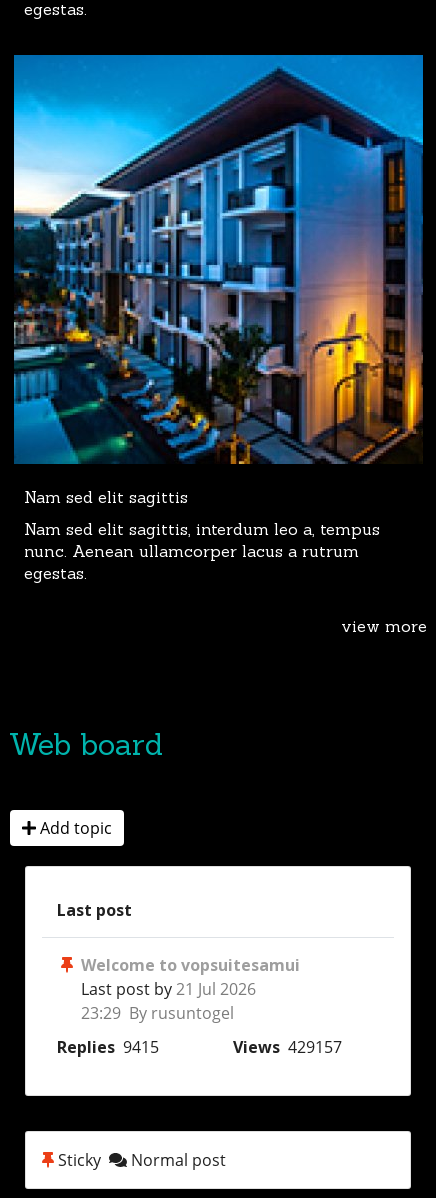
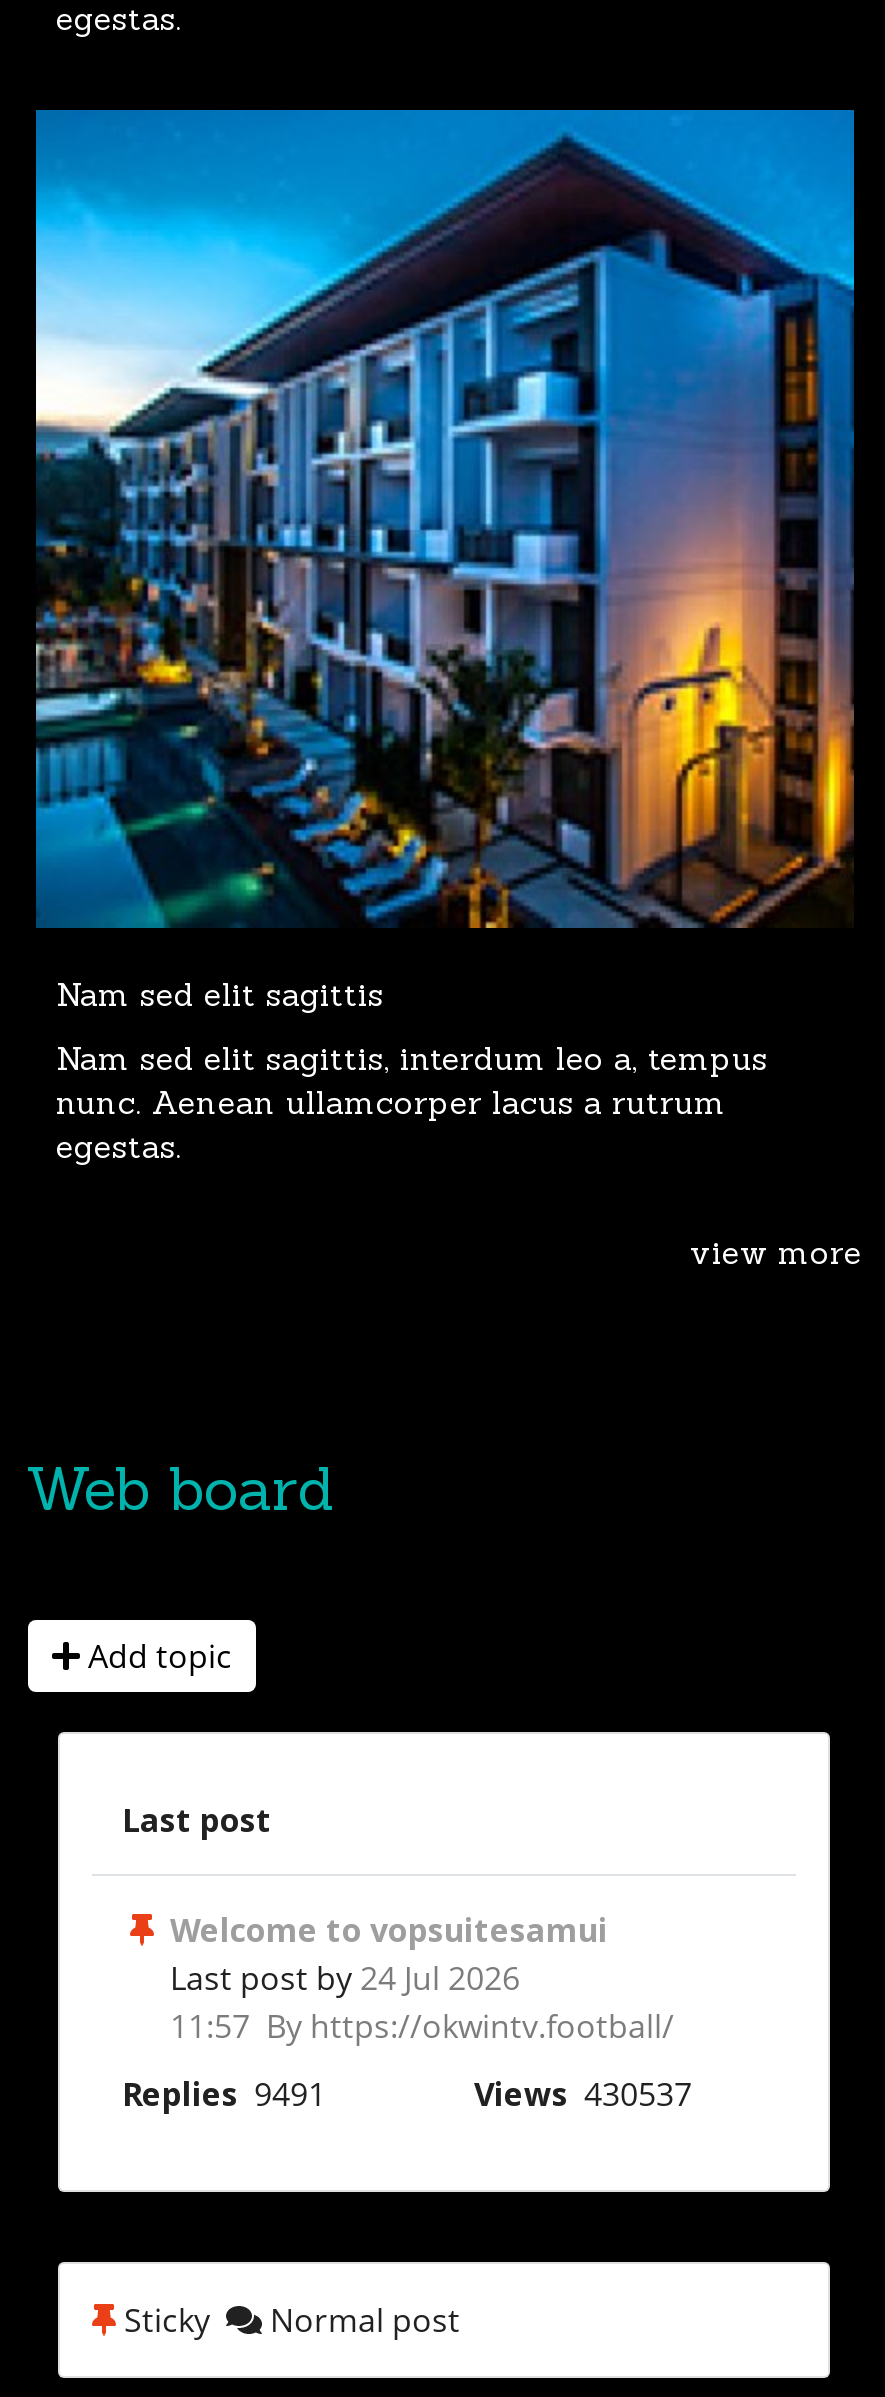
- Last post by 21 Jul 2026
+ Last post by 24 Jul 2026

- 23:29 By rusuntogel
+ 11:57 By https://okwintv.football/

- Replies 9415
+ Replies 9491

- Views 429157
+ Views 430537
